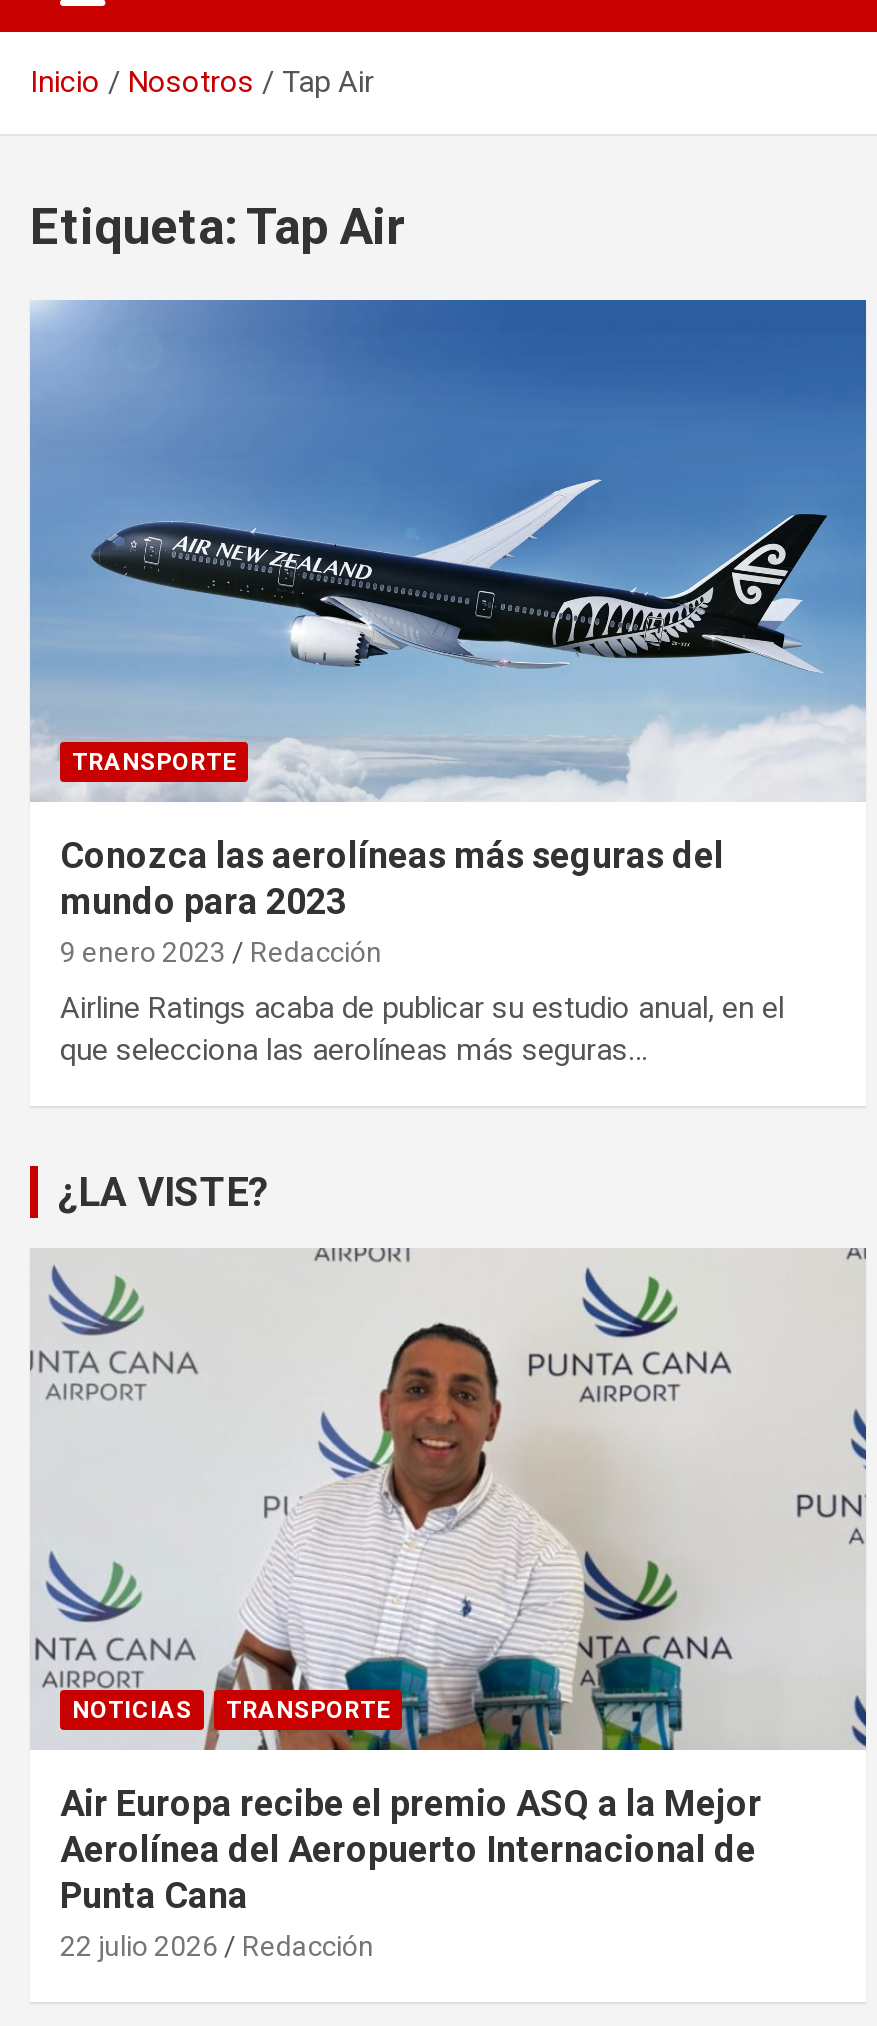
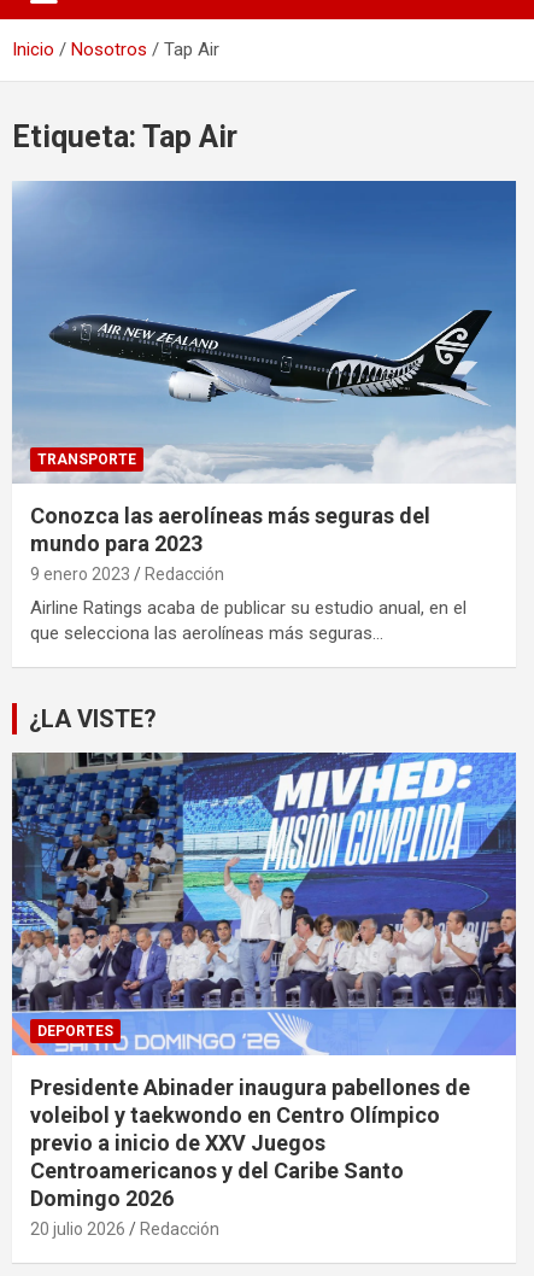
- [image]
- NOTICIAS
- TRANSPORTE
+ [image]
+ DEPORTES

- Air Europa recibe el premio ASQ a la Mejor
- Aerolínea del Aeropuerto Internacional de
- Punta Cana
- 22 julio 2026
+ Presidente Abinader inaugura pabellones de
+ voleibol y taekwondo en Centro Olímpico
+ previo a inicio de XXV Juegos
+ Centroamericanos y del Caribe Santo
+ Domingo 2026
+ 20 julio 2026
